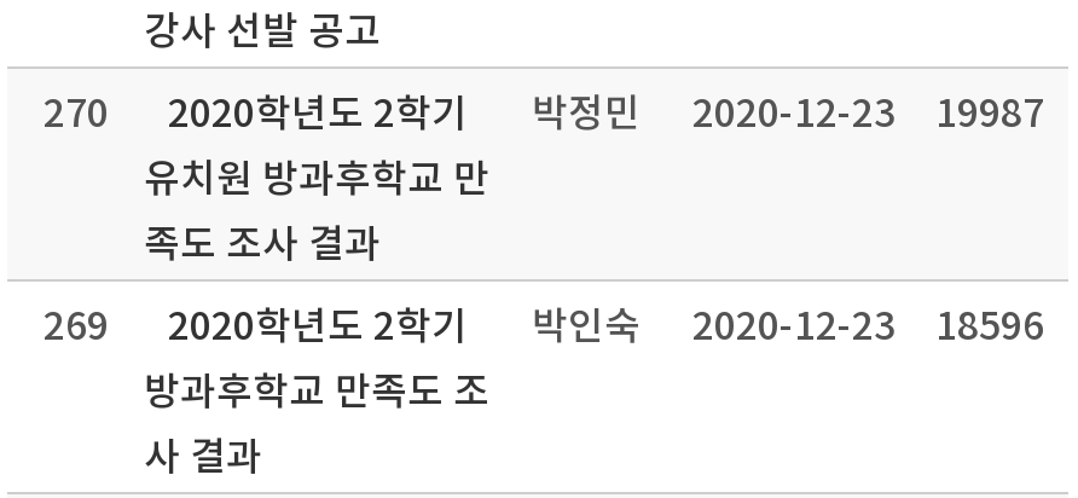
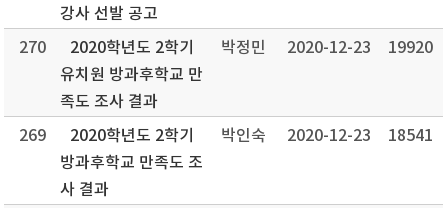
- 270 2020학년도 2학기 박정민 2020-12-23 19987
+ 270 2020학년도 2학기 박정민 2020-12-23 19920

- 269 2020학년도 2학기 박인숙 2020-12-23 18596
+ 269 2020학년도 2학기 박인숙 2020-12-23 18541
